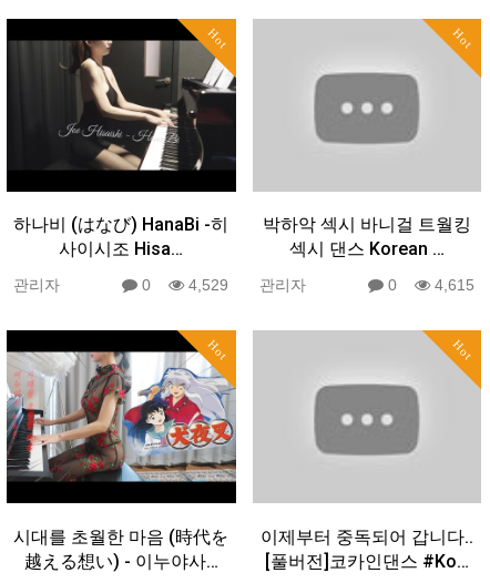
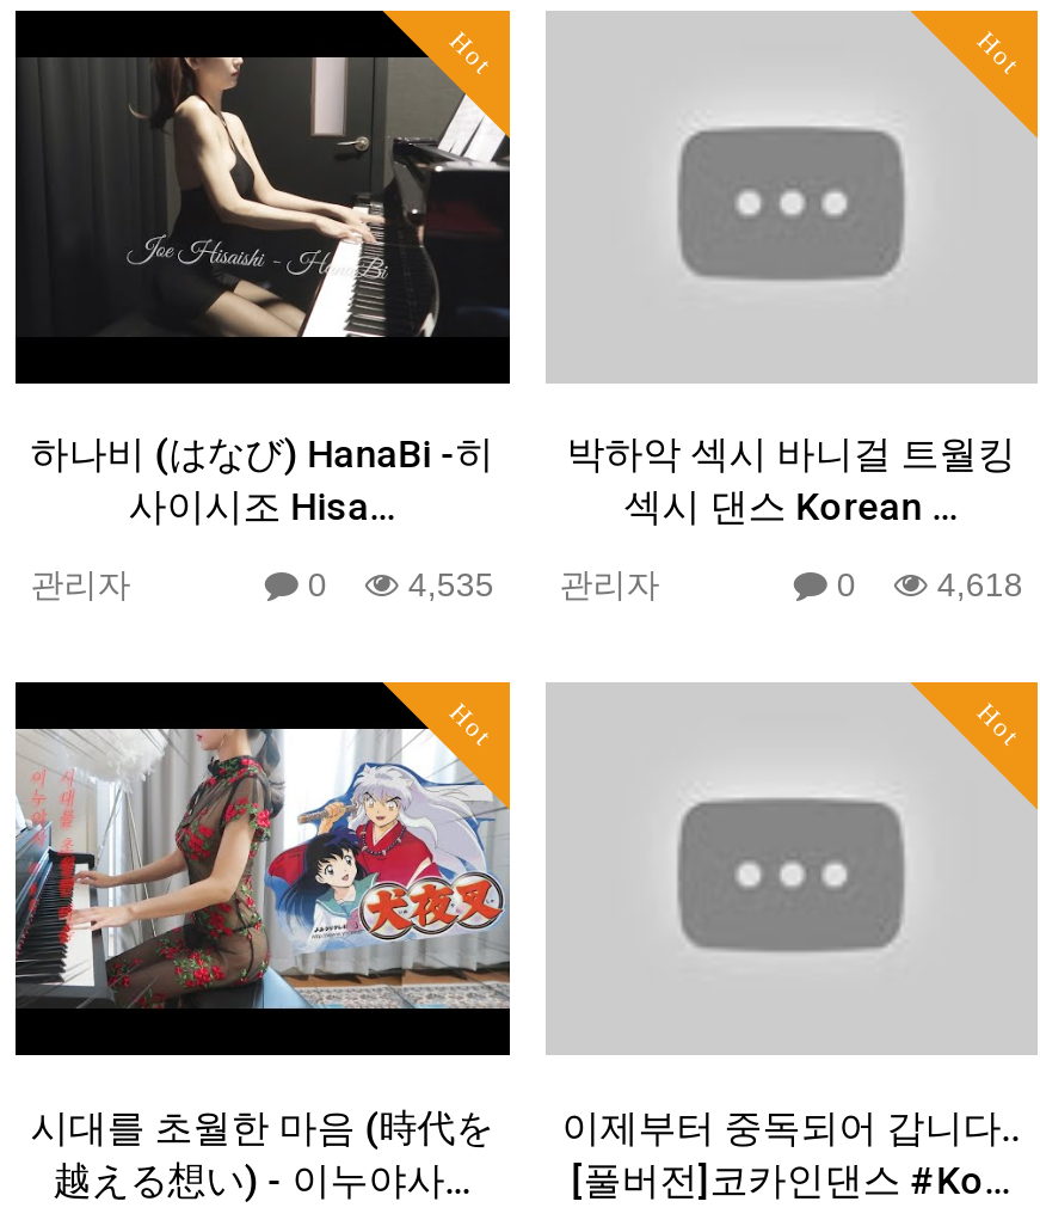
- 0 4,529 관리자
+ 0 4,535 관리자

- 0 4,615
+ 0 4,618
